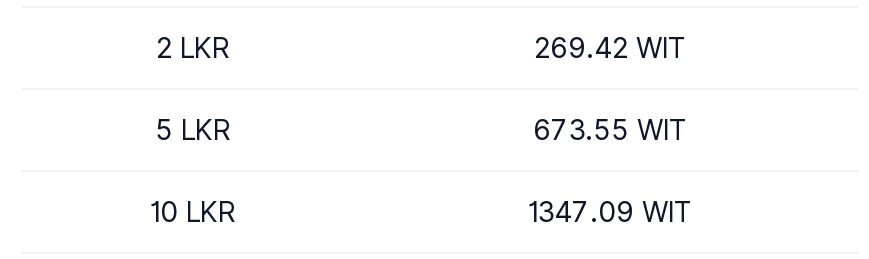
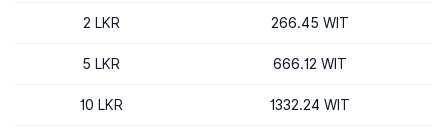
- 269.42 WIT
+ 266.45 WIT

- 673.55 WIT
+ 666.12 WIT

- 1347.09 WIT
+ 1332.24 WIT
